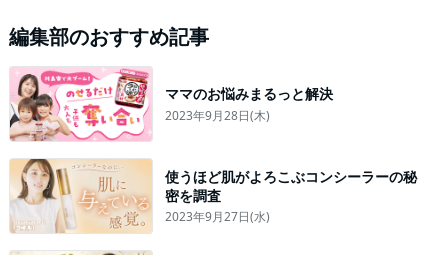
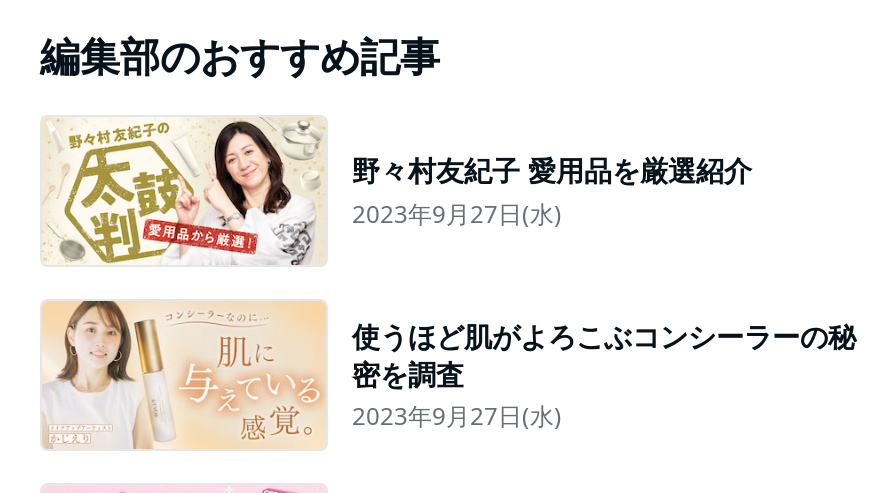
- [image]
- ママのお悩みまるっと解決
- 2023年9月28日(木)
+ [image]
+ 野々村友紀子 愛用品を厳選紹介
+ 2023年9月27日(水)
